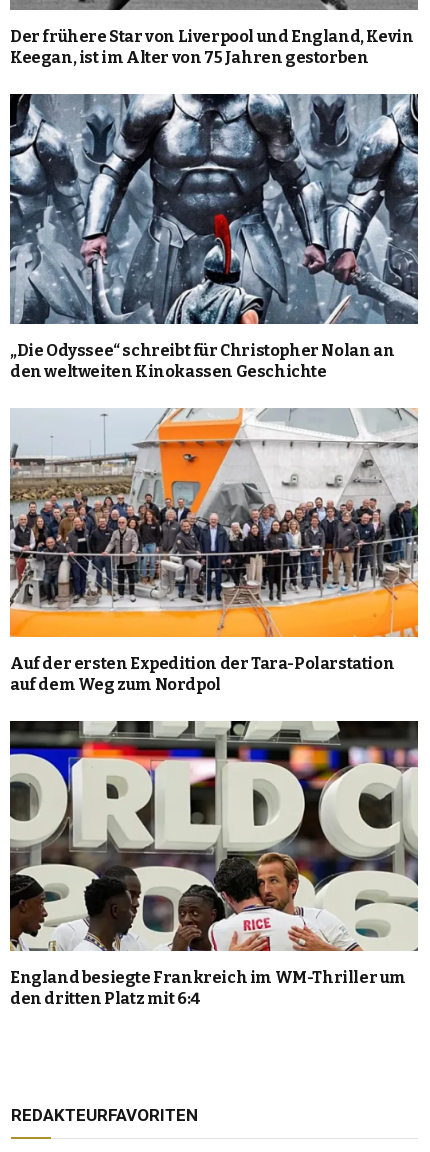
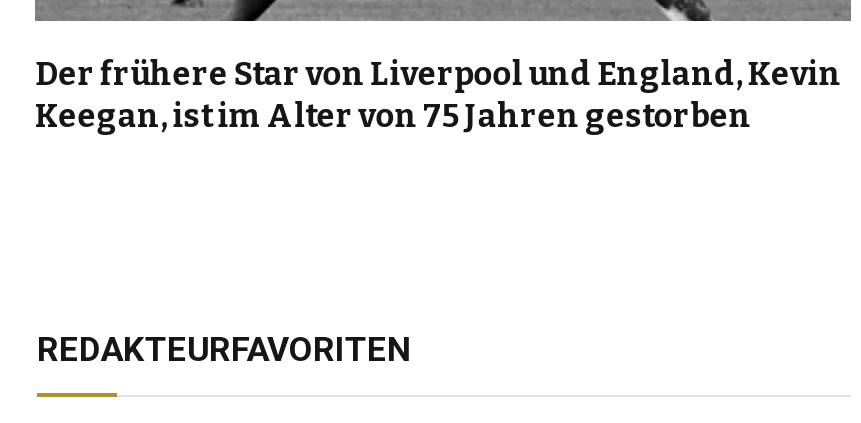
- [image]
- „Die Odyssee“ schreibt für Christopher Nolan an
- den weltweiten Kinokassen Geschichte

- [image]
- Auf der ersten Expedition der Tara-Polarstation
- auf dem Weg zum Nordpol

- [image]
- England besiegte Frankreich im WM-Thriller um
- den dritten Platz mit 6:4
